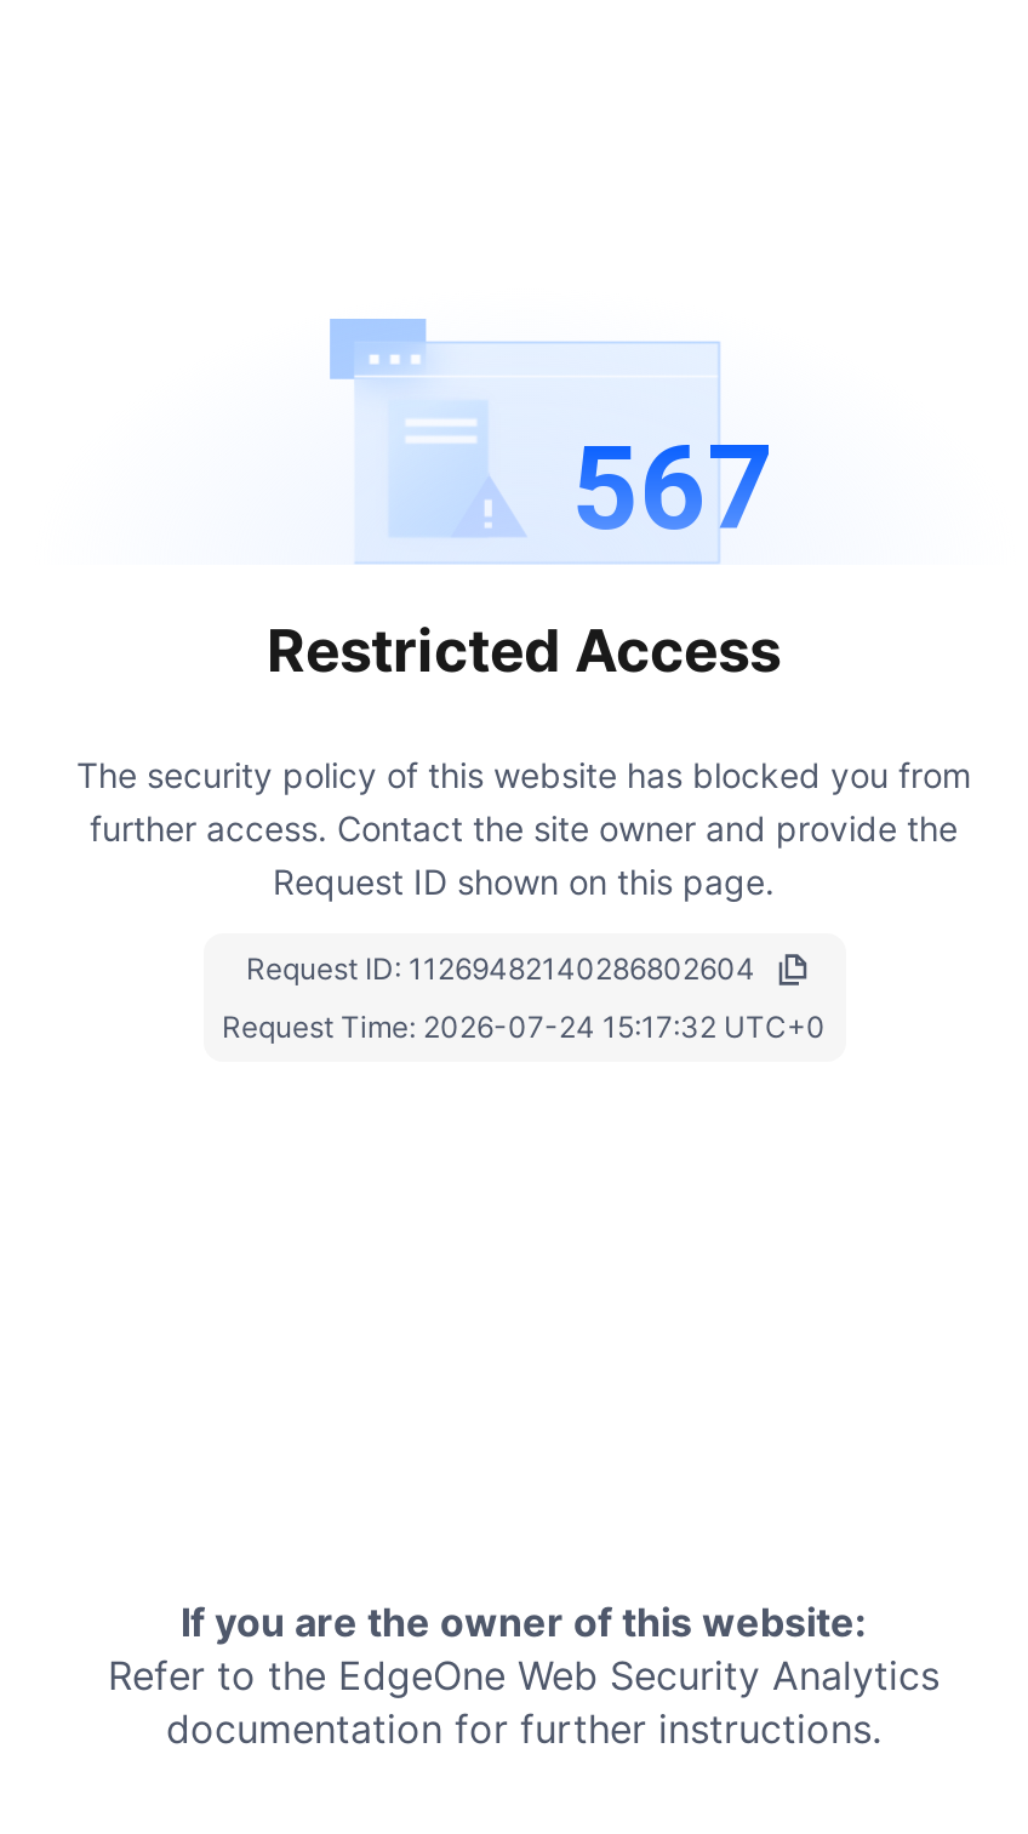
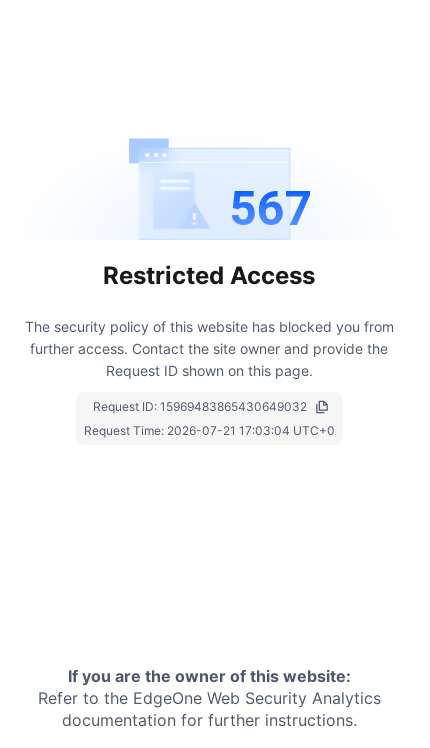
- Request ID: 11269482140286802604
+ Request ID: 15969483865430649032

- Request Time: 2026-07-24 15:17:32 UTC+0
+ Request Time: 2026-07-21 17:03:04 UTC+0
